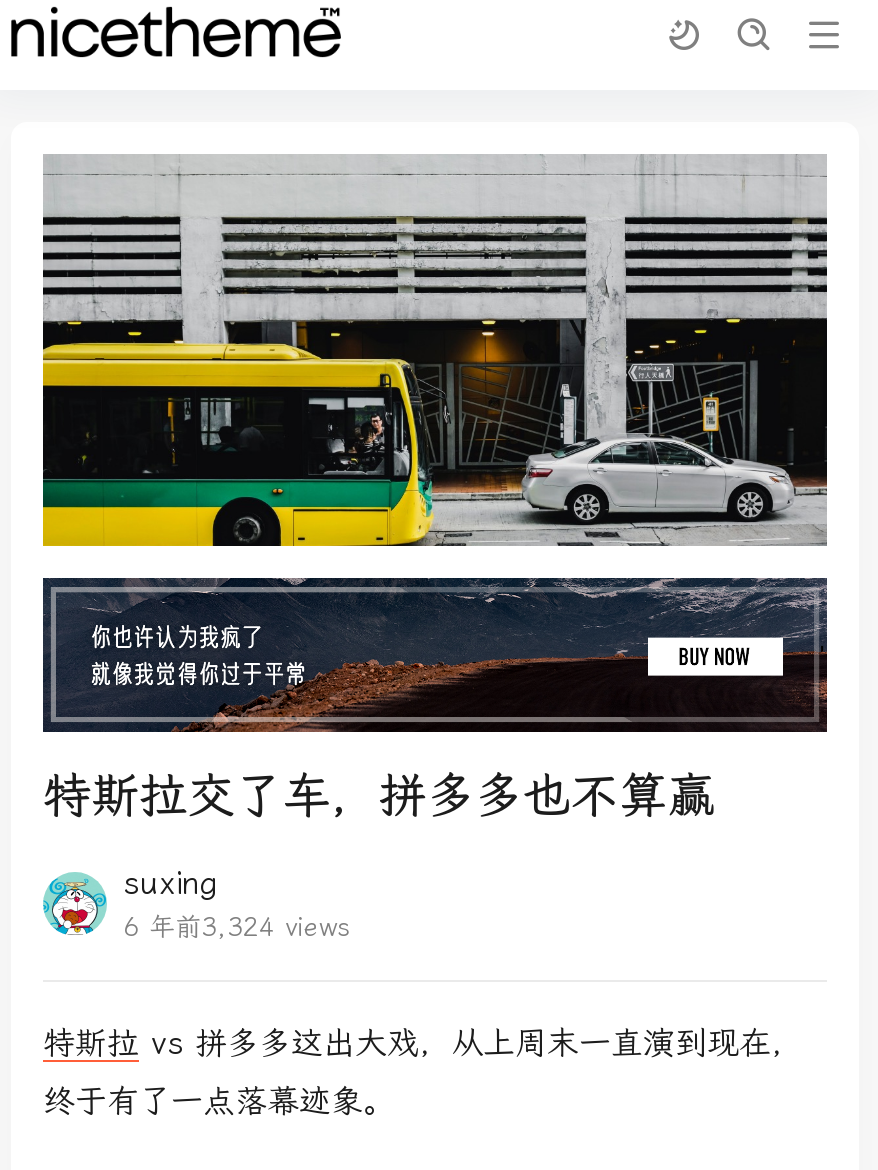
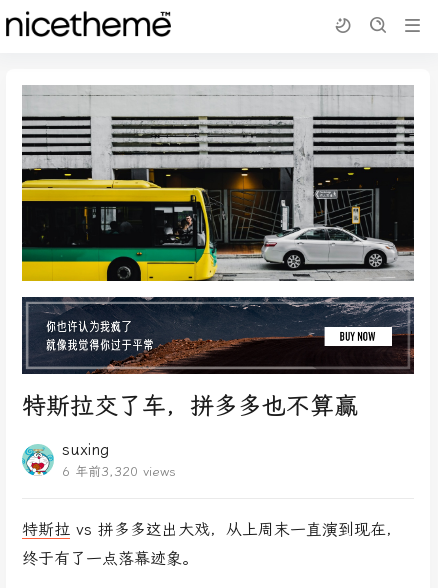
- 6 年前3,324 views
+ 6 年前3,320 views
